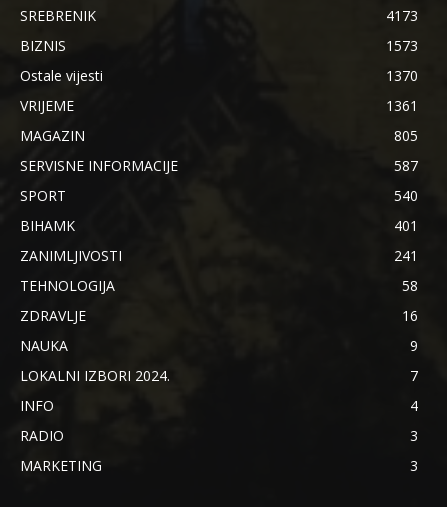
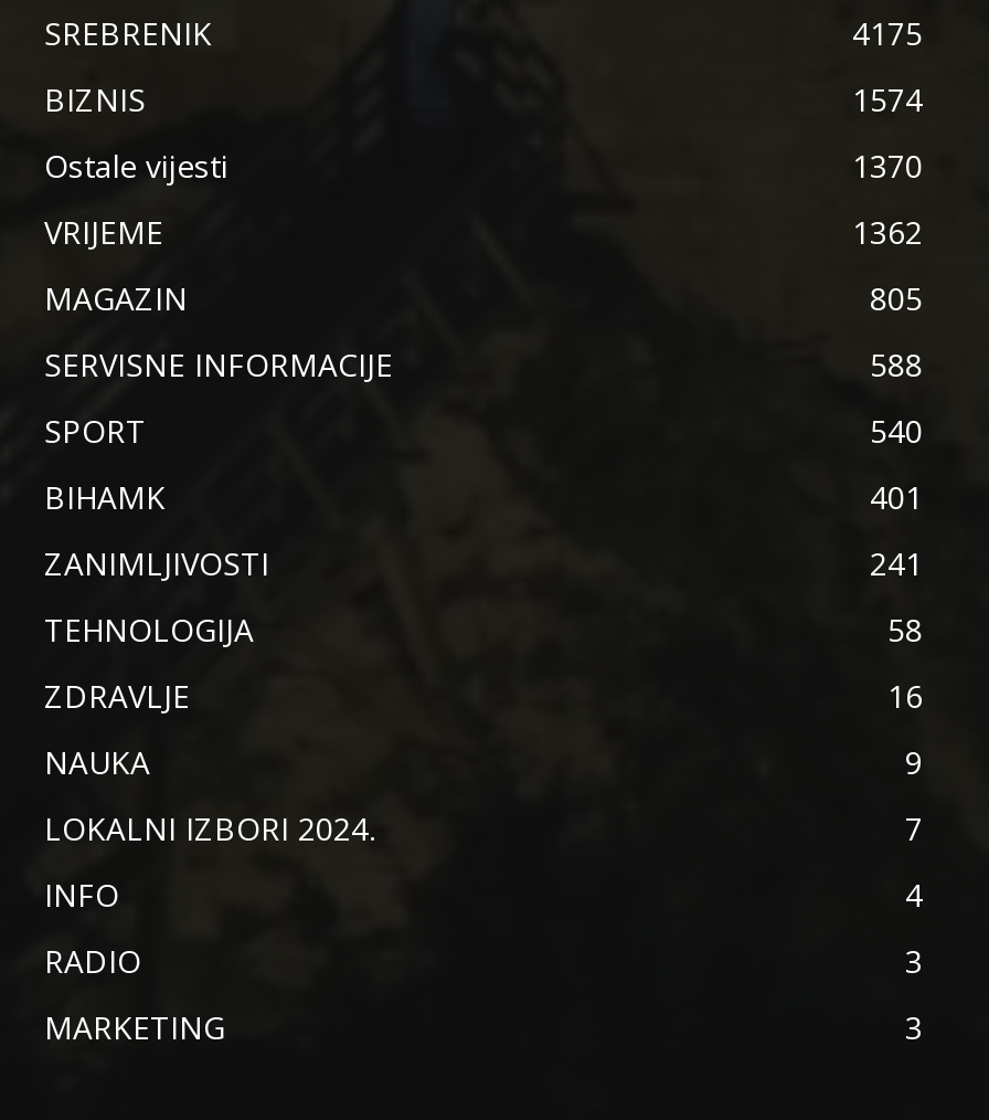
- 4173
+ 4175

- 1573
+ 1574

- 1361
+ 1362

- 587
+ 588
